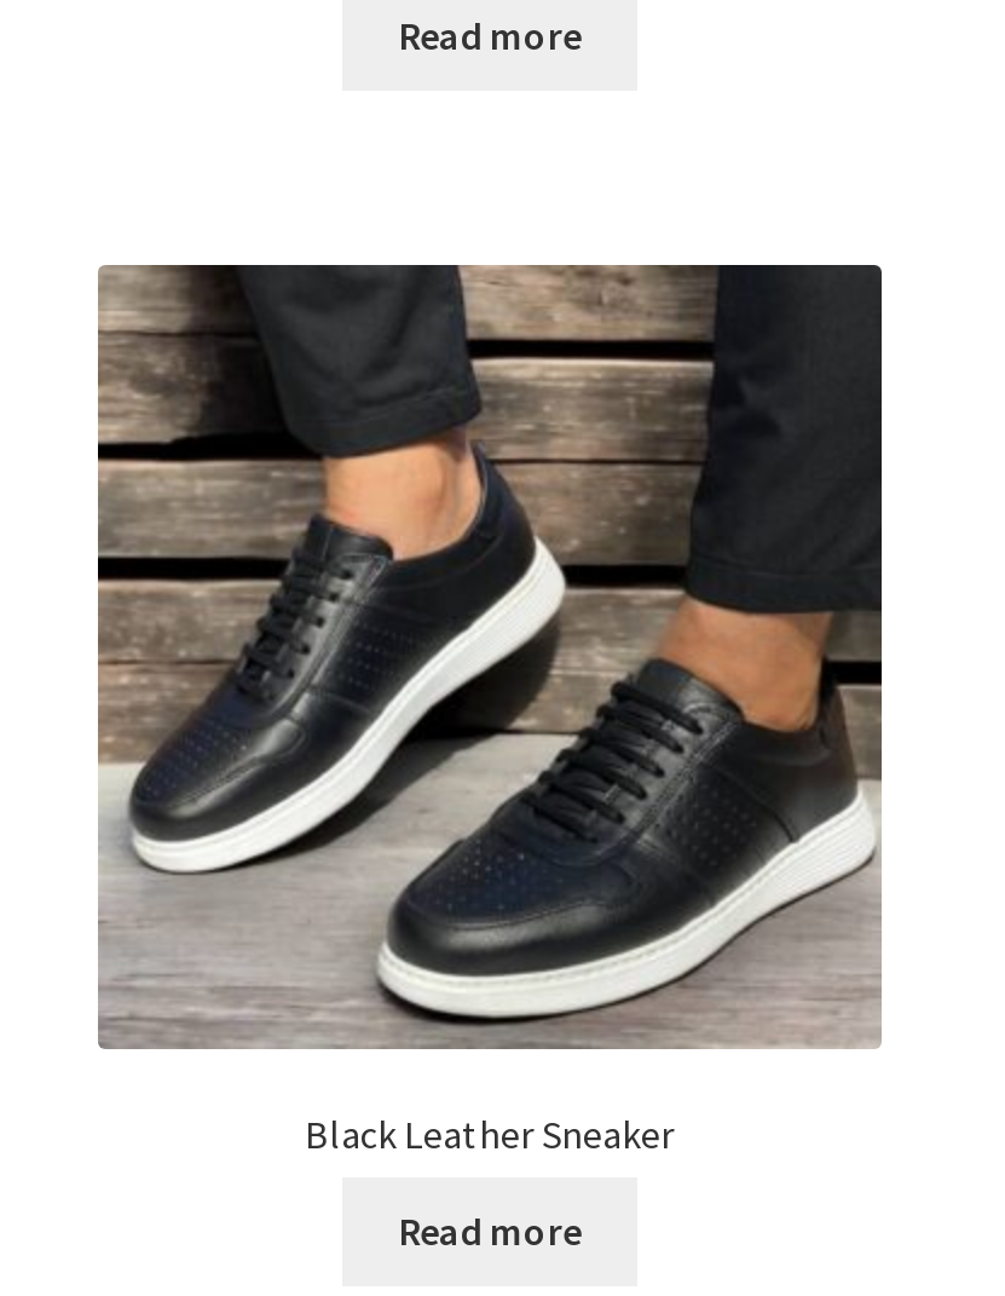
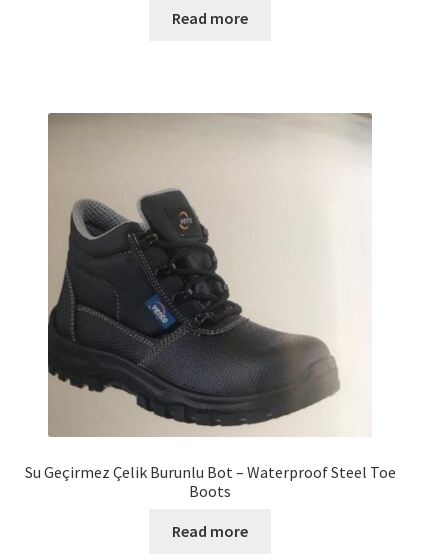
- [image]
- Black Leather Sneaker
+ [image]
+ Su Geçirmez Çelik Burunlu Bot – Waterproof Steel Toe
+ Boots
